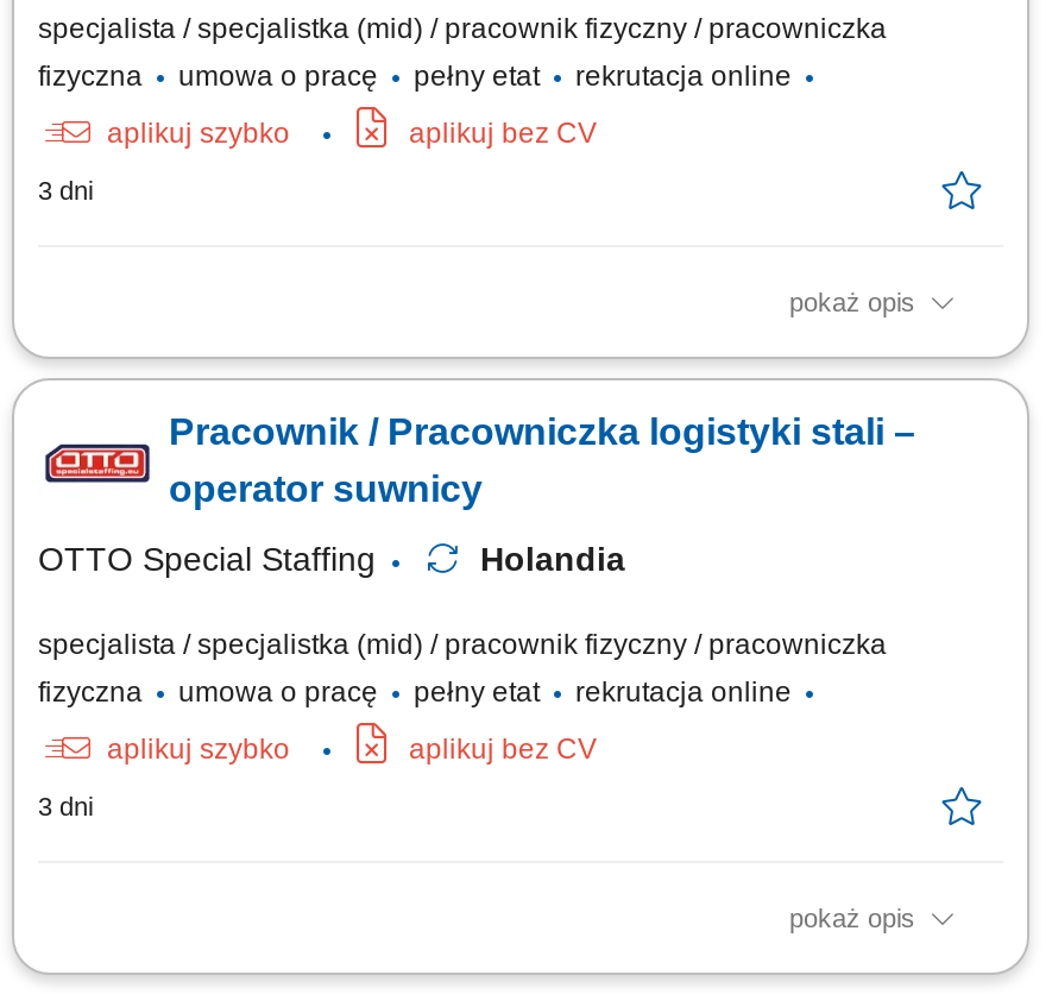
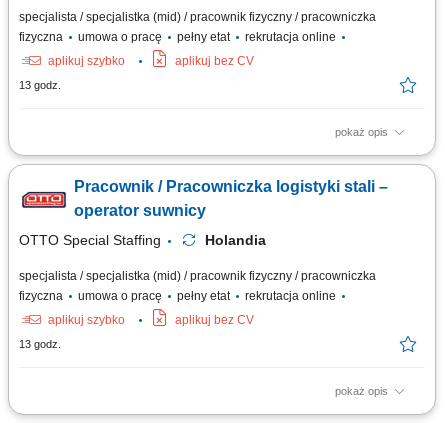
- 3 dni
+ 13 godz.

- 3 dni
+ 13 godz.
